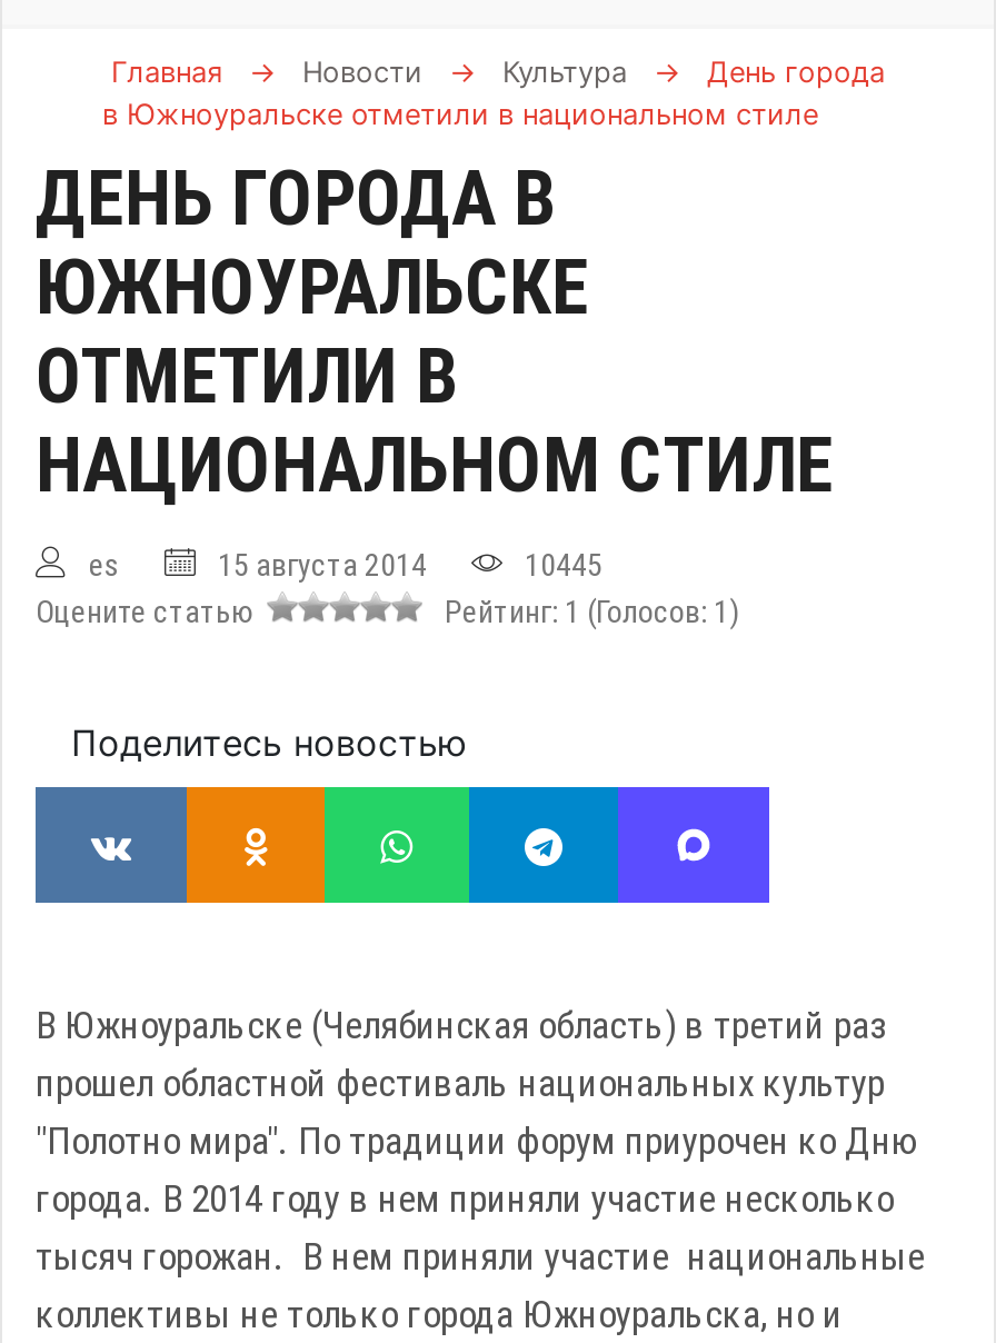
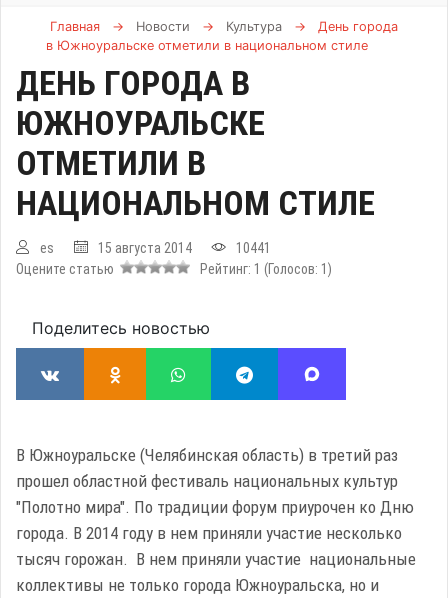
- 10445
+ 10441
